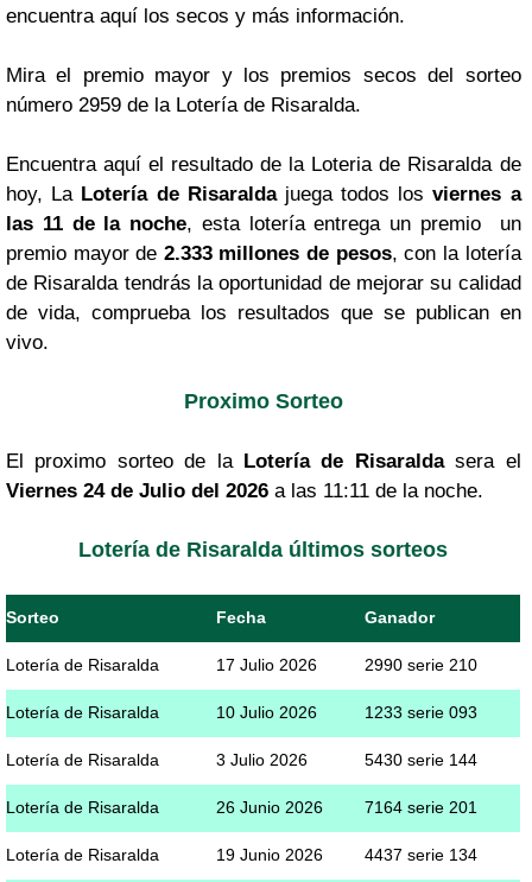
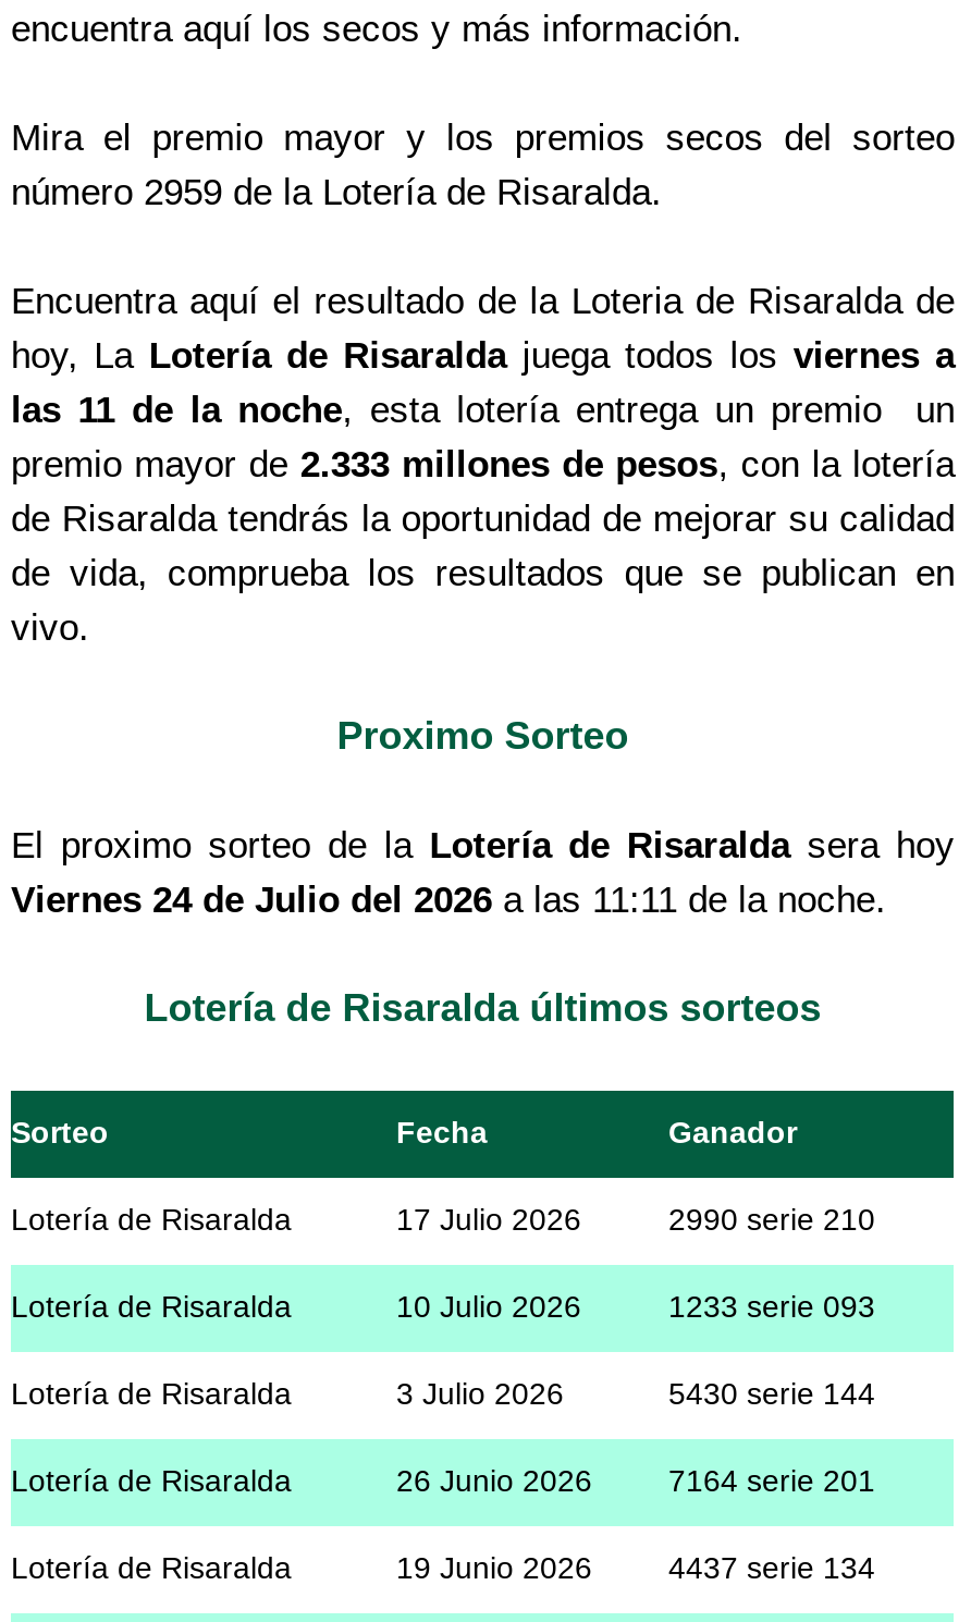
- El proximo sorteo de la Lotería de Risaralda sera el
+ El proximo sorteo de la Lotería de Risaralda sera hoy
